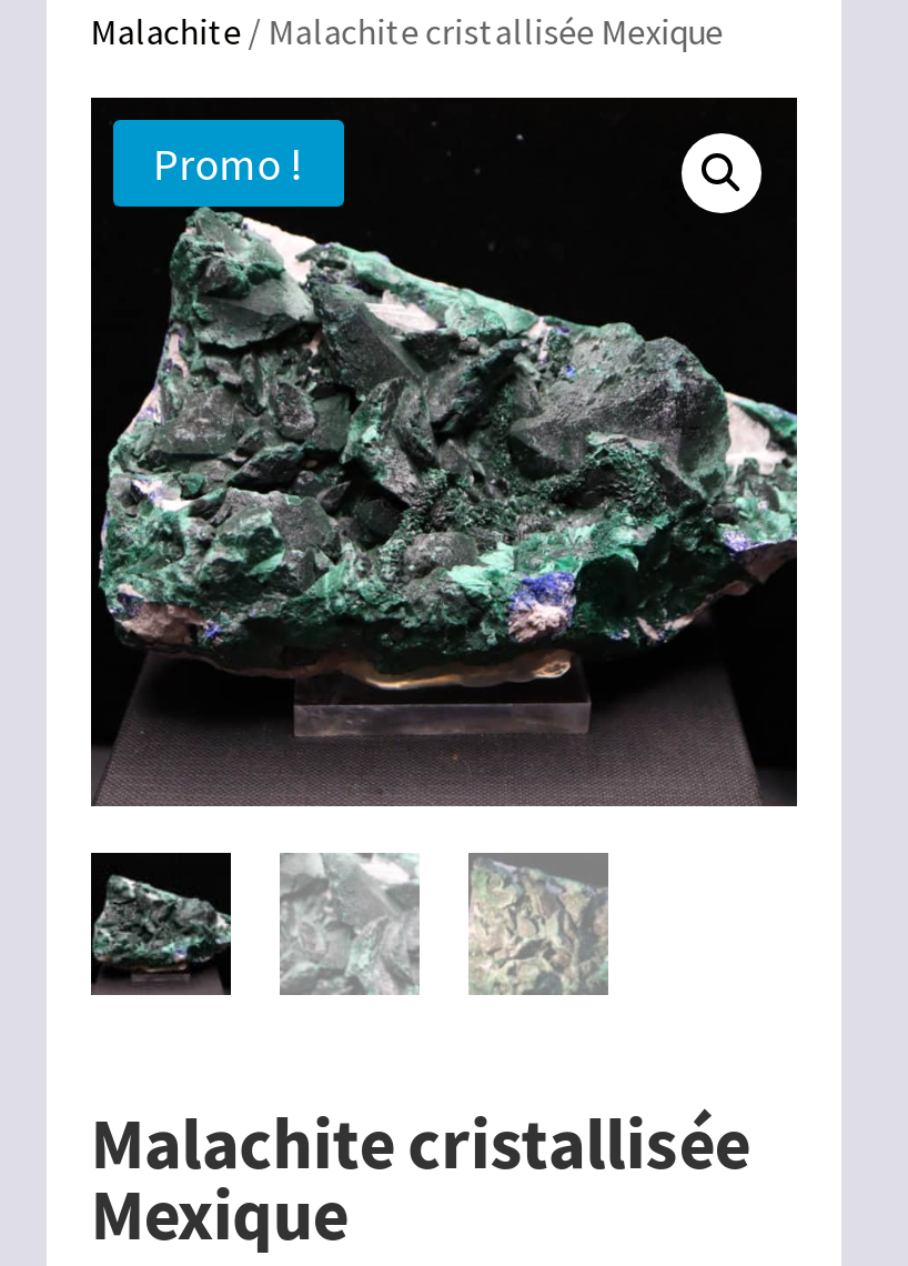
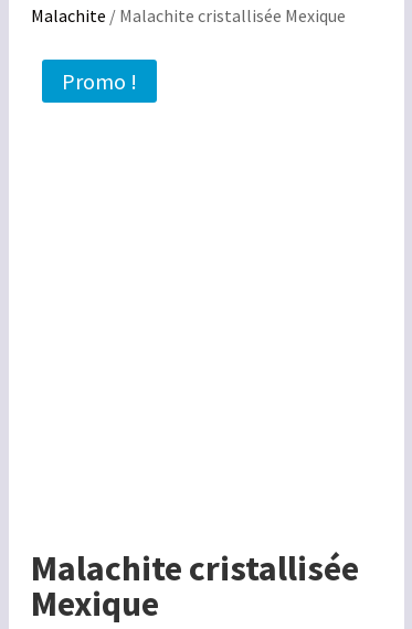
- [image]

- [image]

- [image]

- [image]
